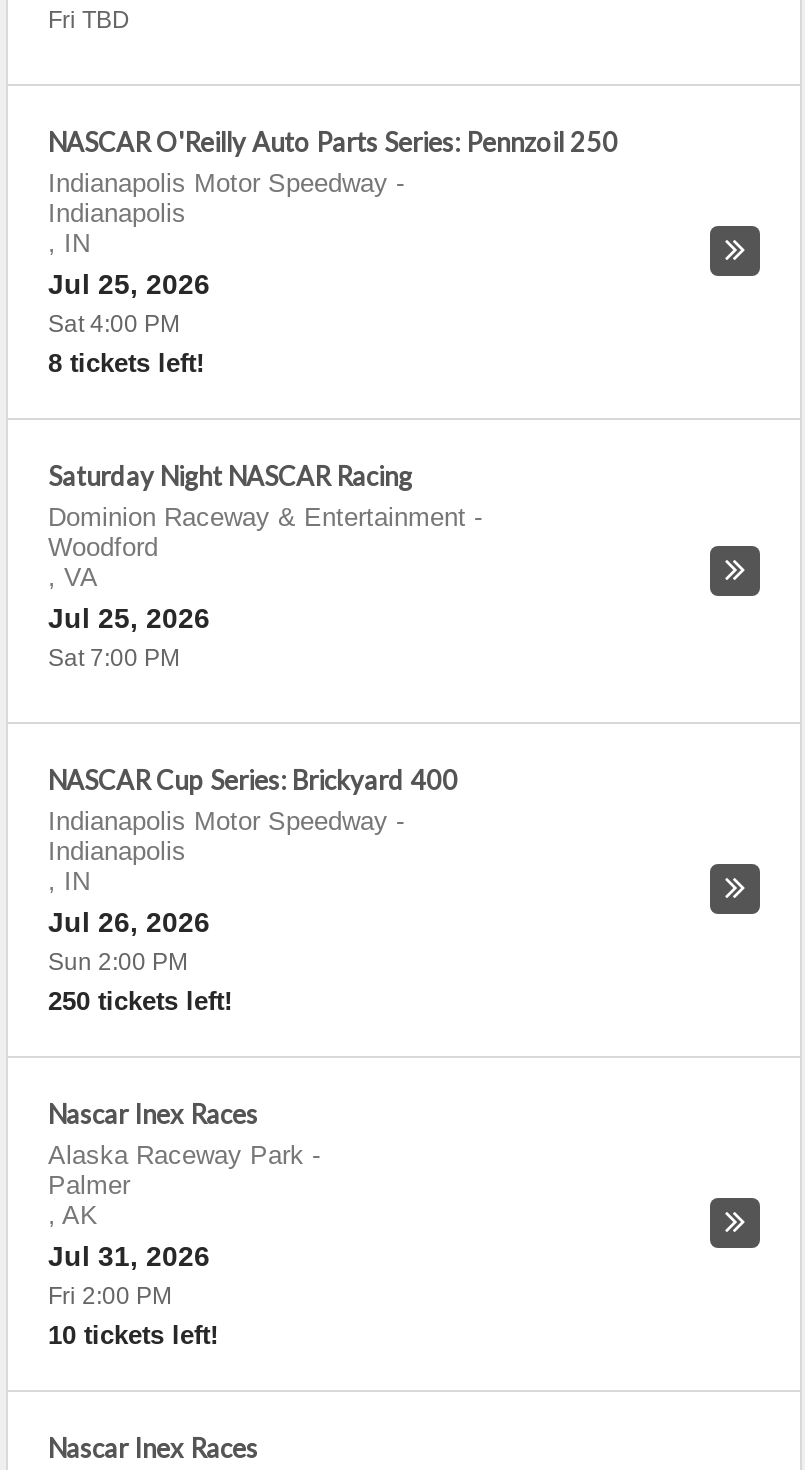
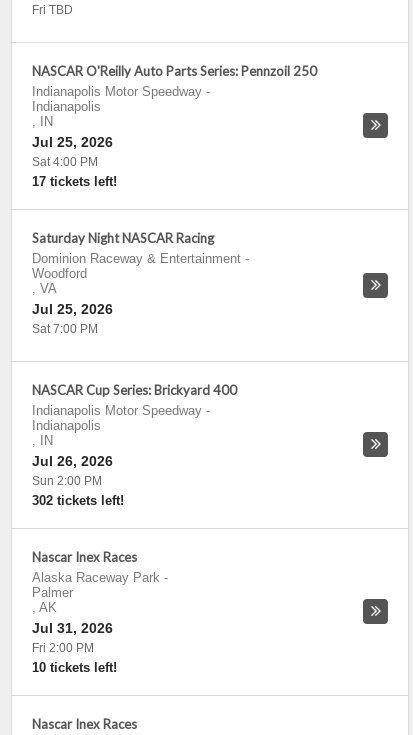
- 8 tickets left!
+ 17 tickets left!

- 250 tickets left!
+ 302 tickets left!
